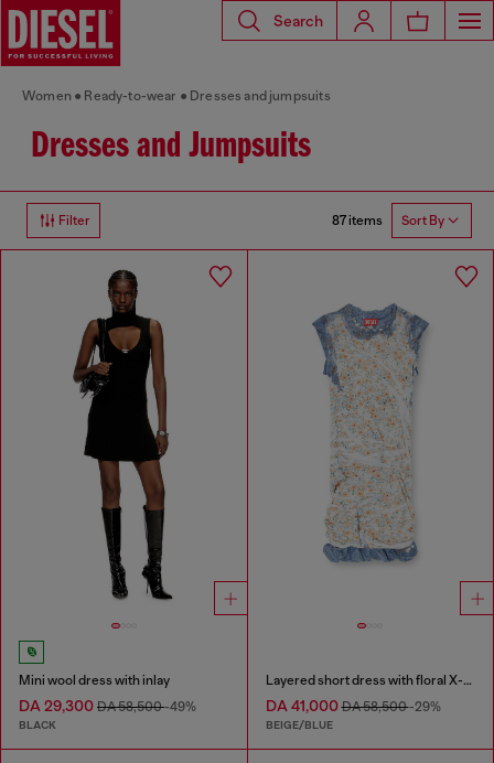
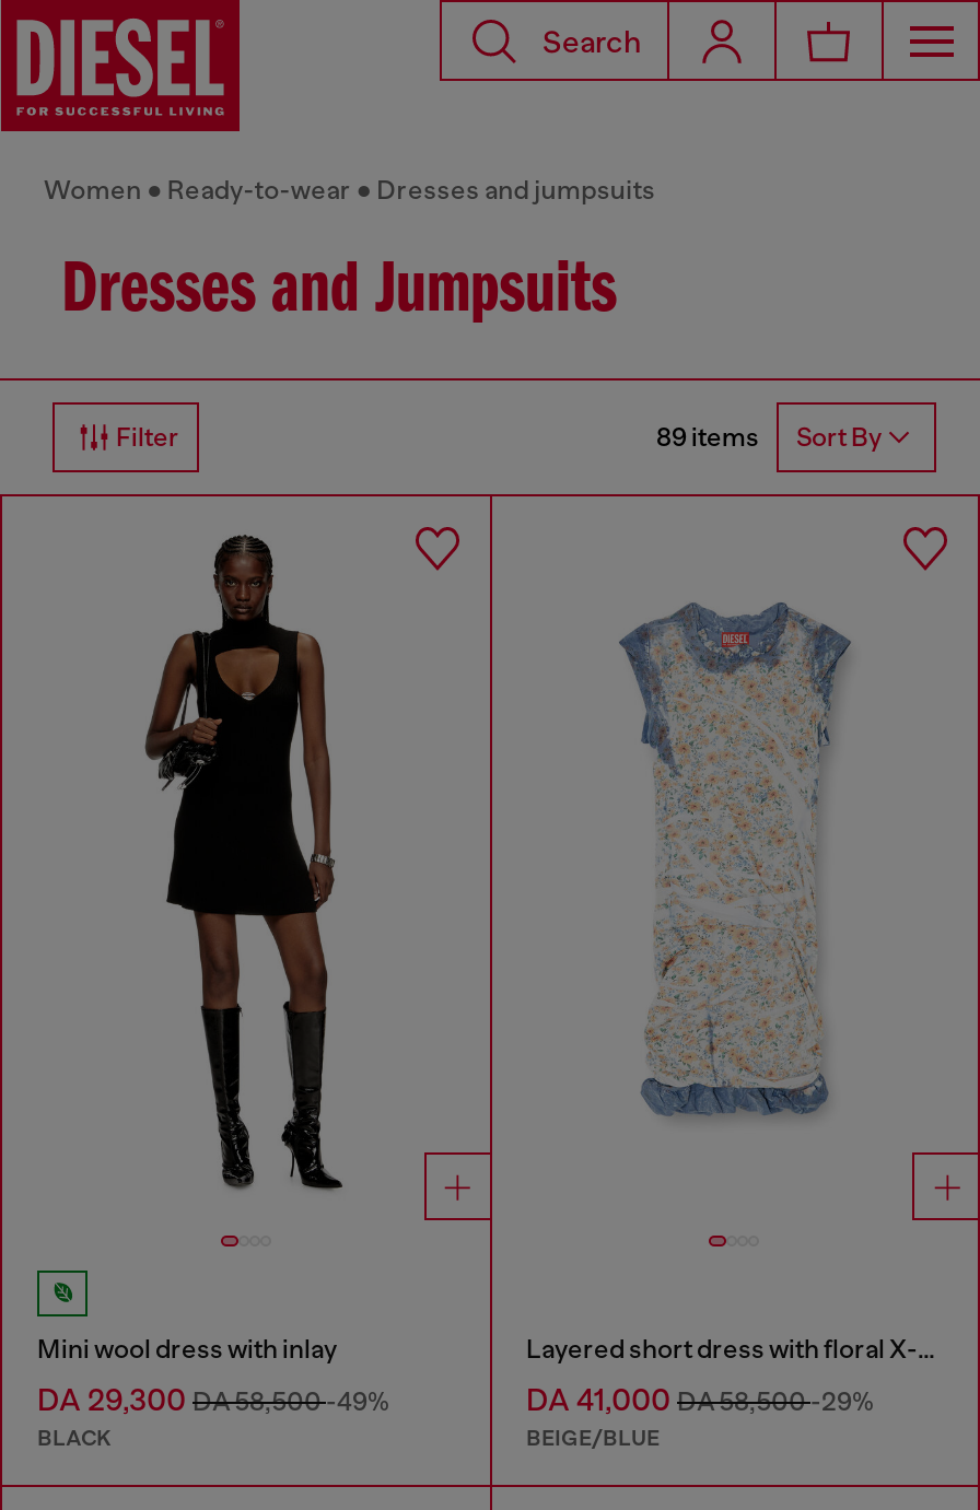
- 87 items Sort By
+ 89 items Sort By
